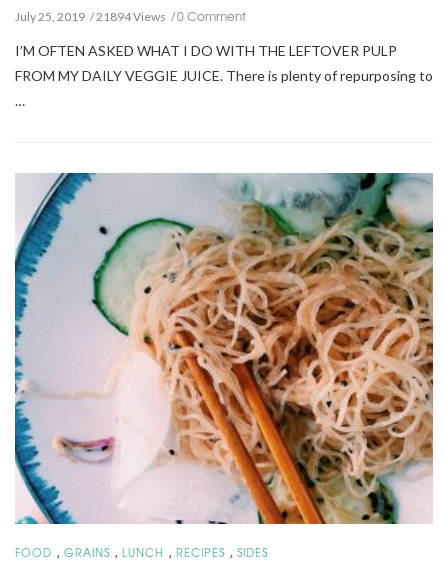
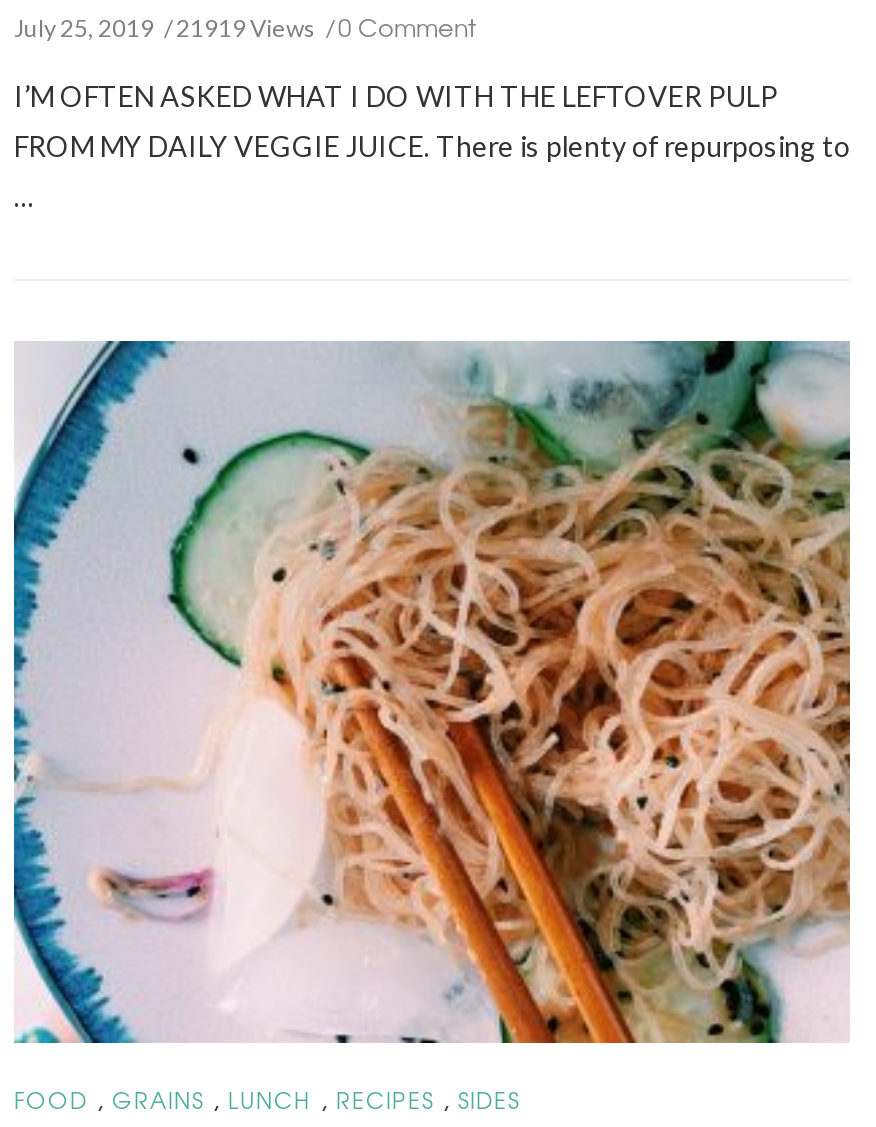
- July 25, 2019 21894 Views 0 Comment
+ July 25, 2019 21919 Views 0 Comment
